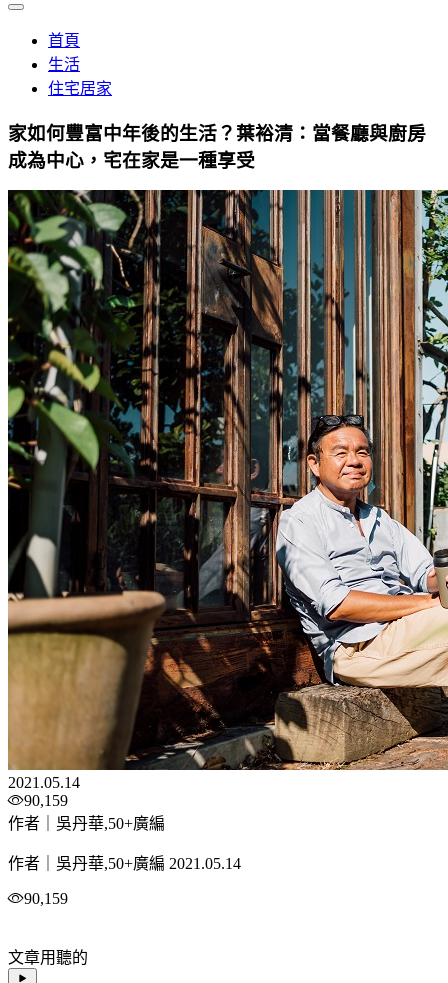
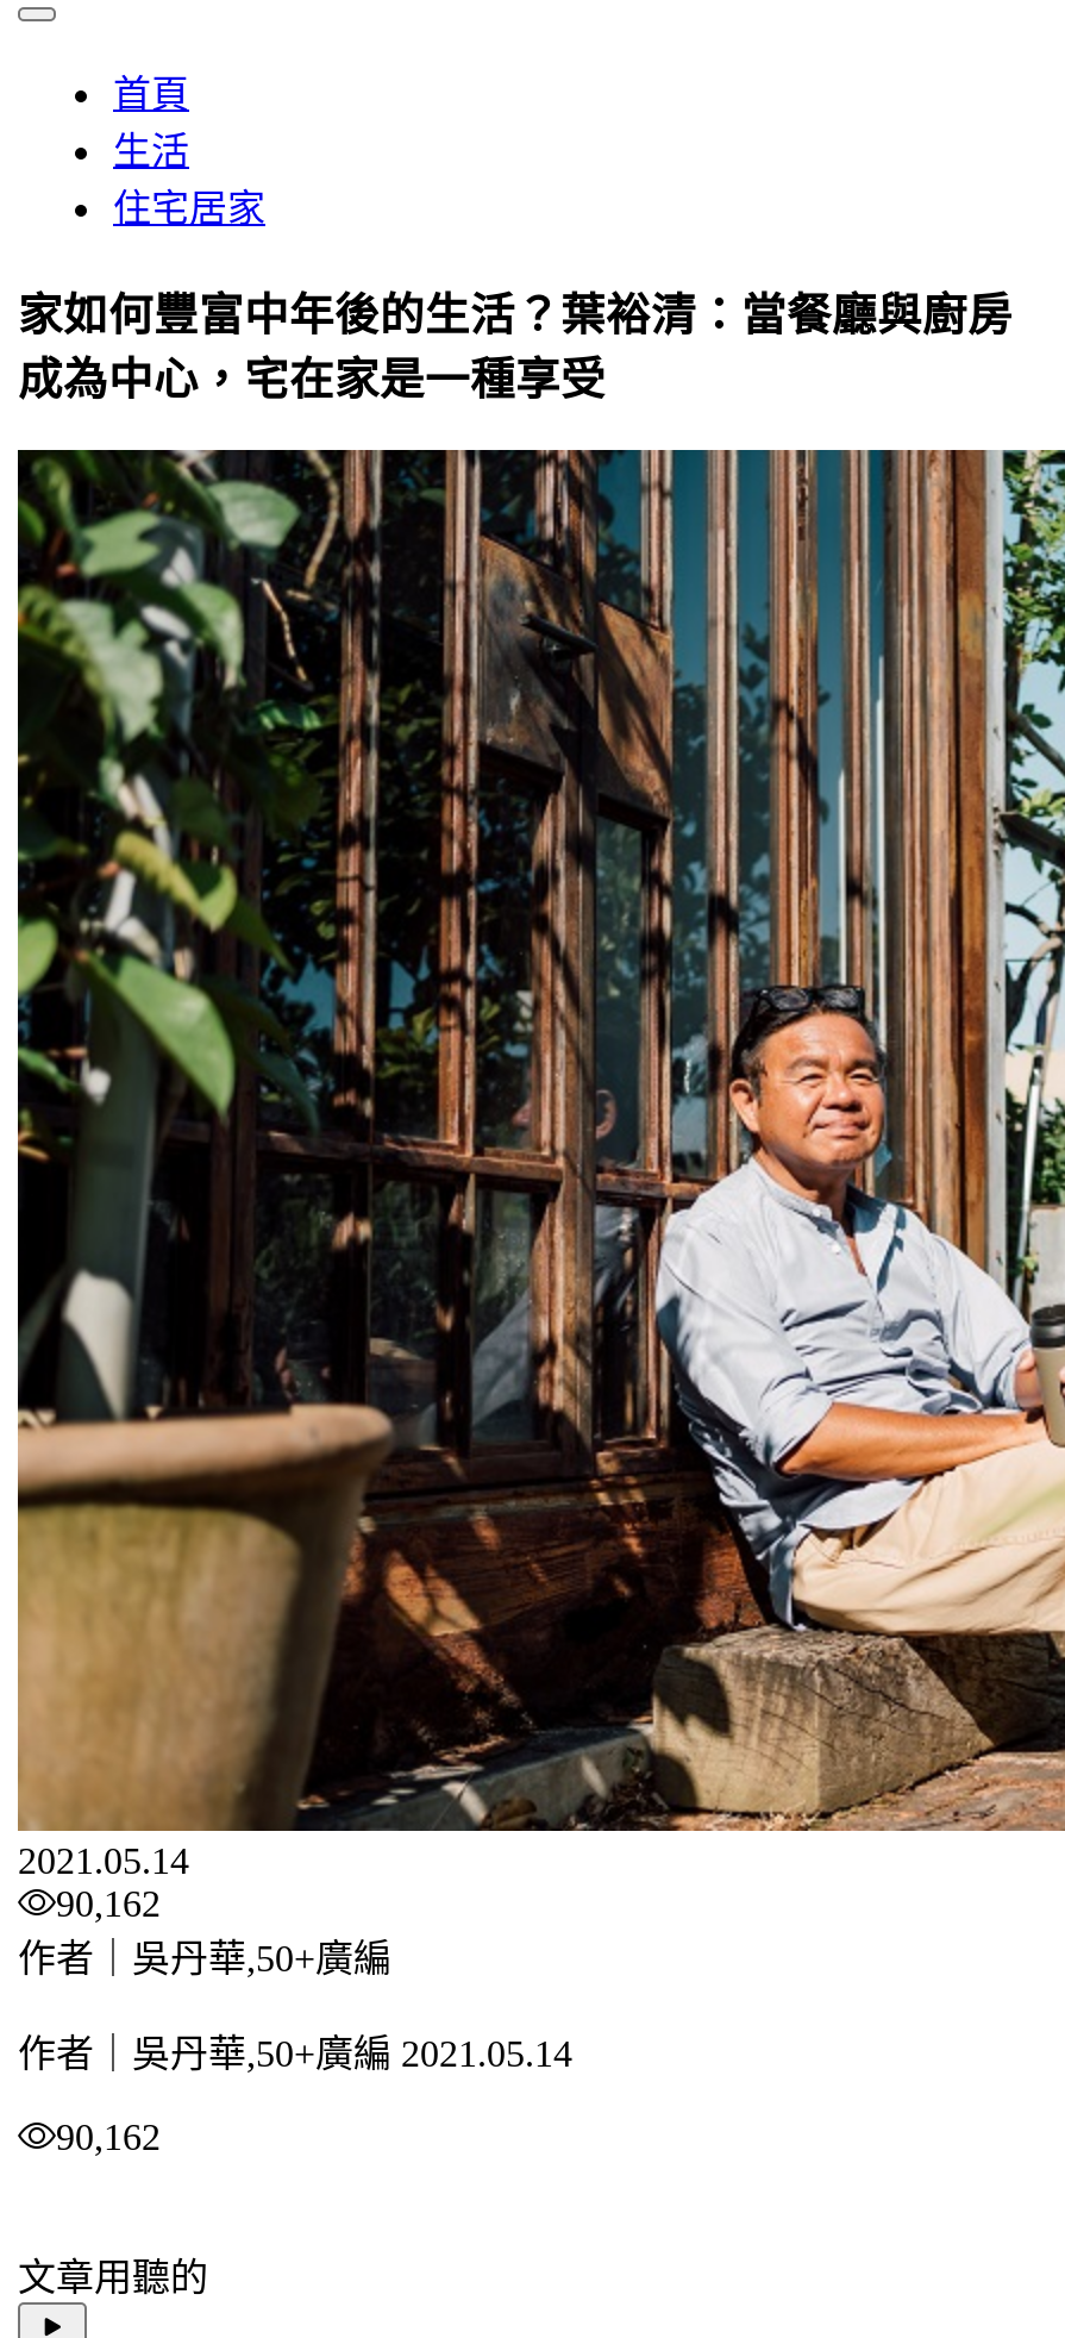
- 90,159
+ 90,162

- 90,159
+ 90,162
